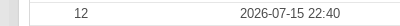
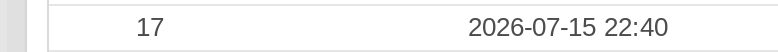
- 12
+ 17
